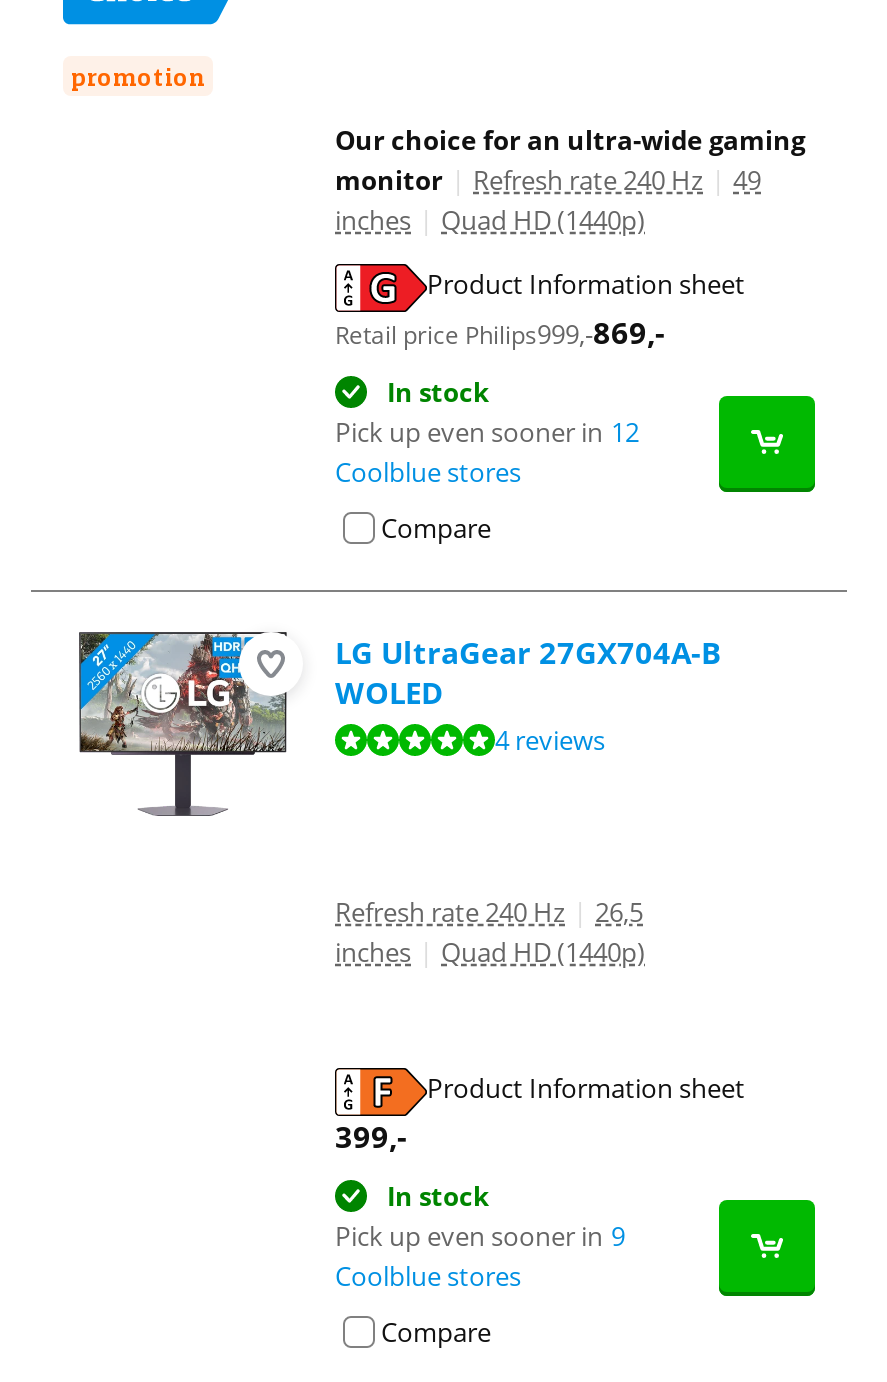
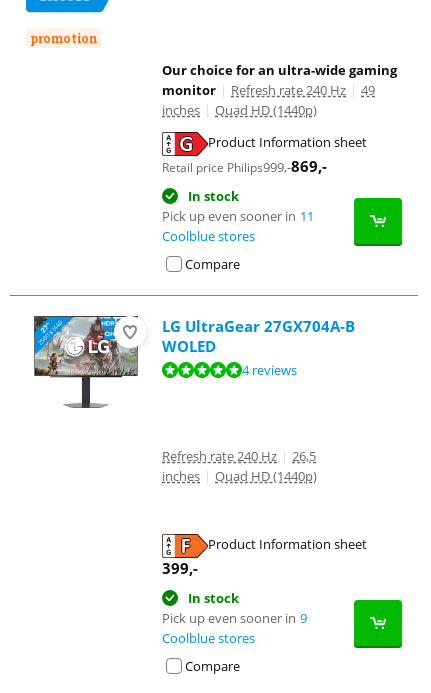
- Pick up even sooner in 12
+ Pick up even sooner in 11
